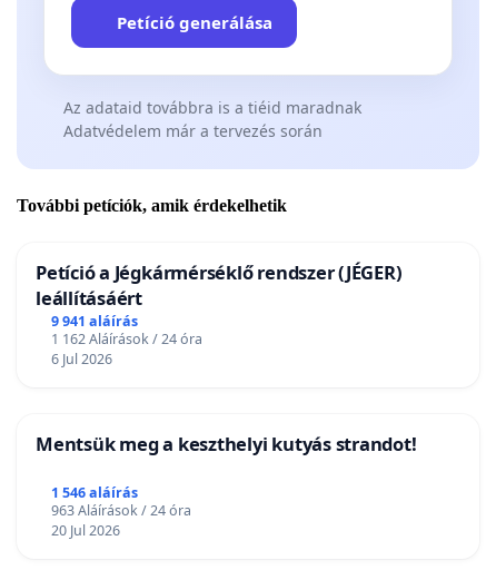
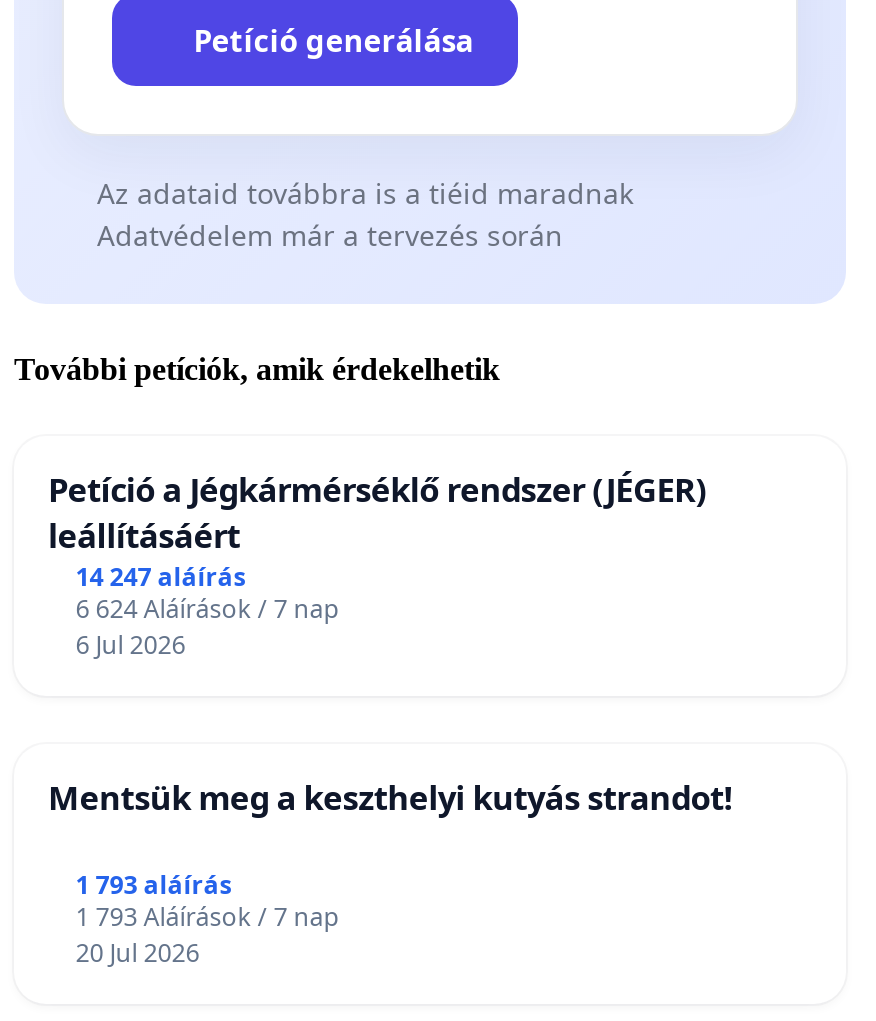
- 9 941 aláírás
+ 14 247 aláírás

- 1 162 Aláírások / 24 óra
+ 6 624 Aláírások / 7 nap

- 1 546 aláírás
+ 1 793 aláírás

- 963 Aláírások / 24 óra
+ 1 793 Aláírások / 7 nap
